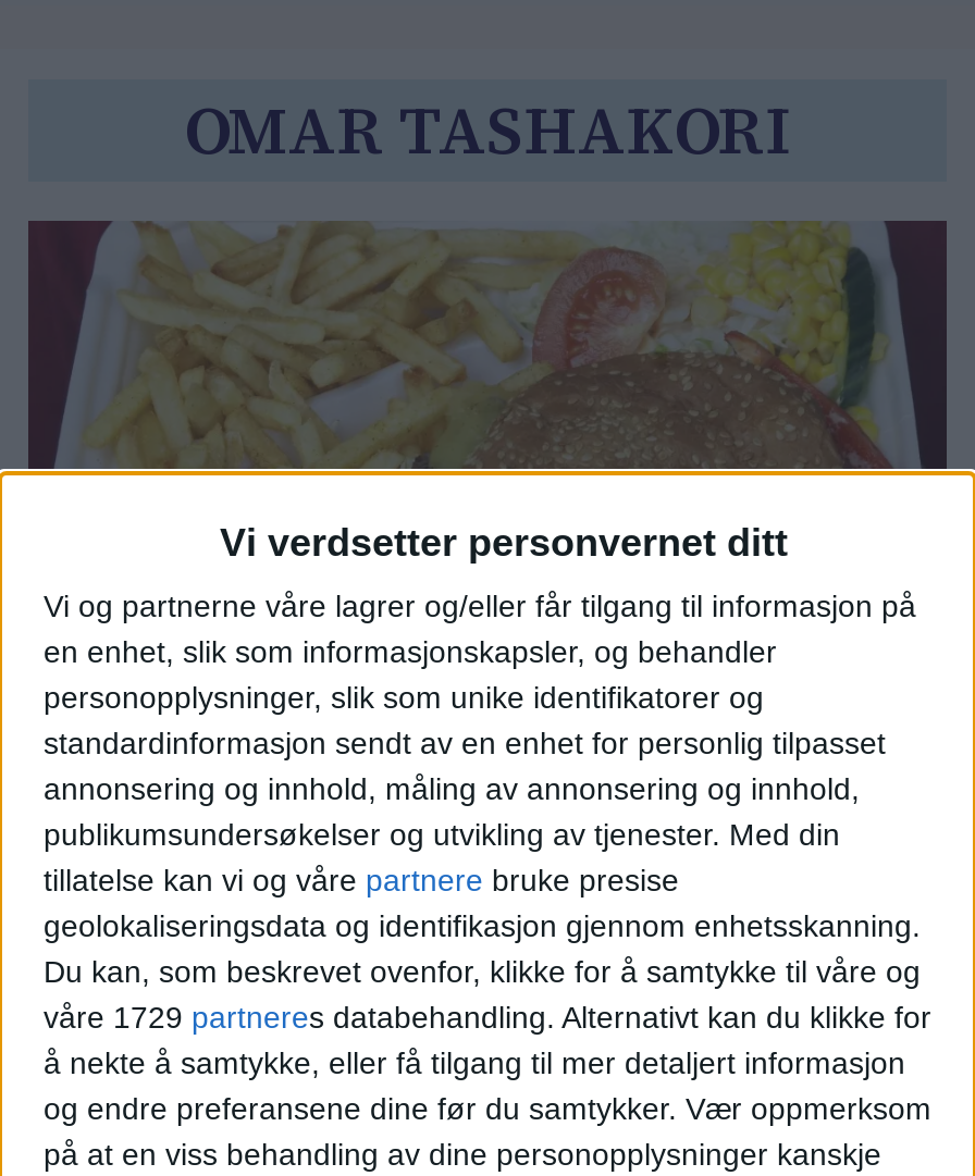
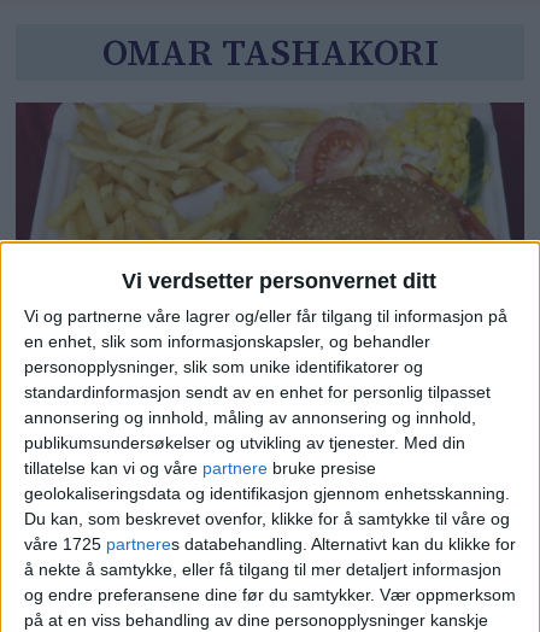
- våre 1729 partneres databehandling. Alternativt kan du klikke for
+ våre 1725 partneres databehandling. Alternativt kan du klikke for
